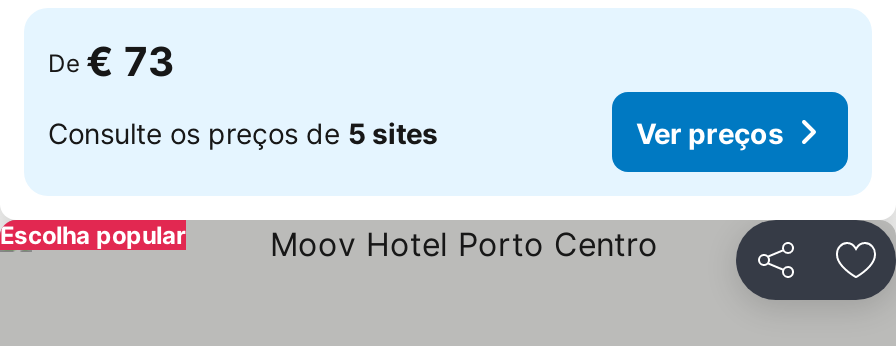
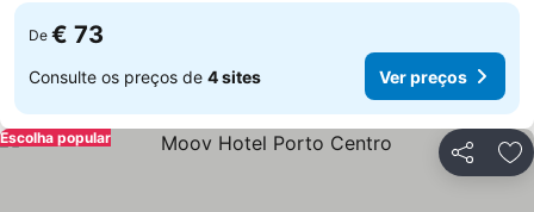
- Consulte os preços de 5 sites
+ Consulte os preços de 4 sites
